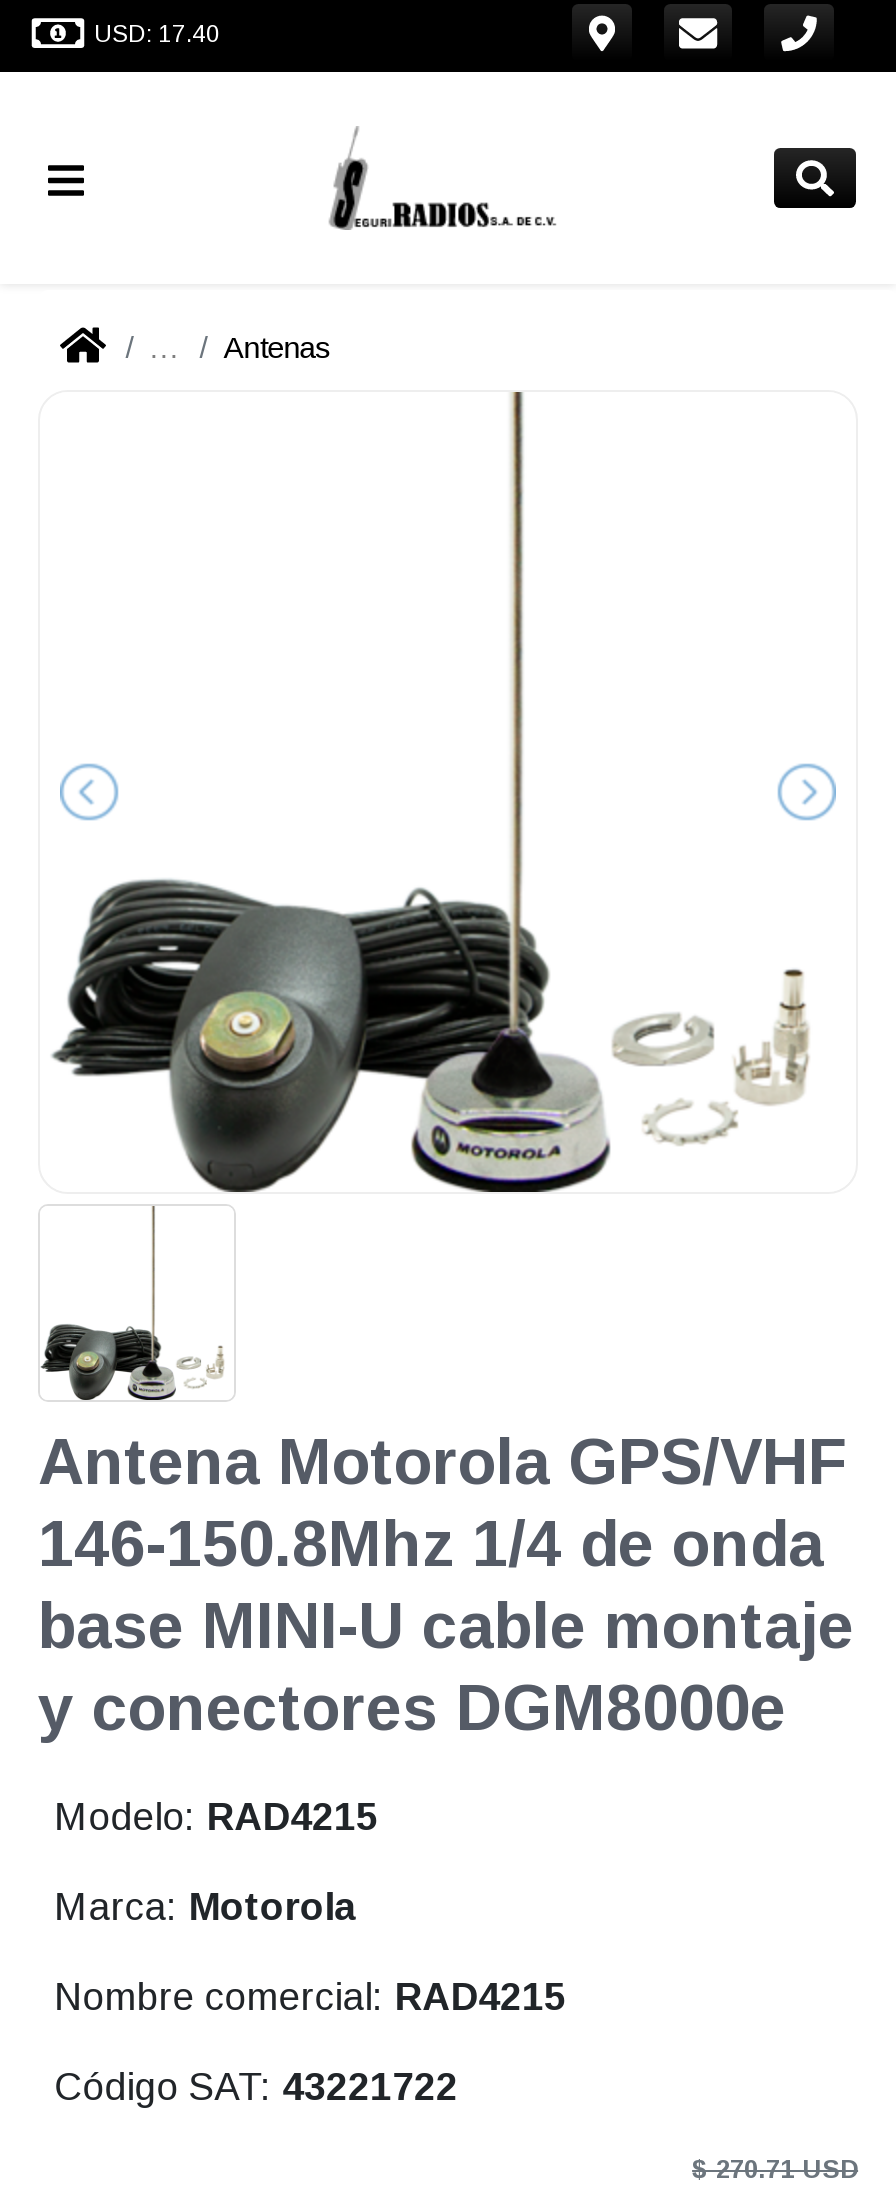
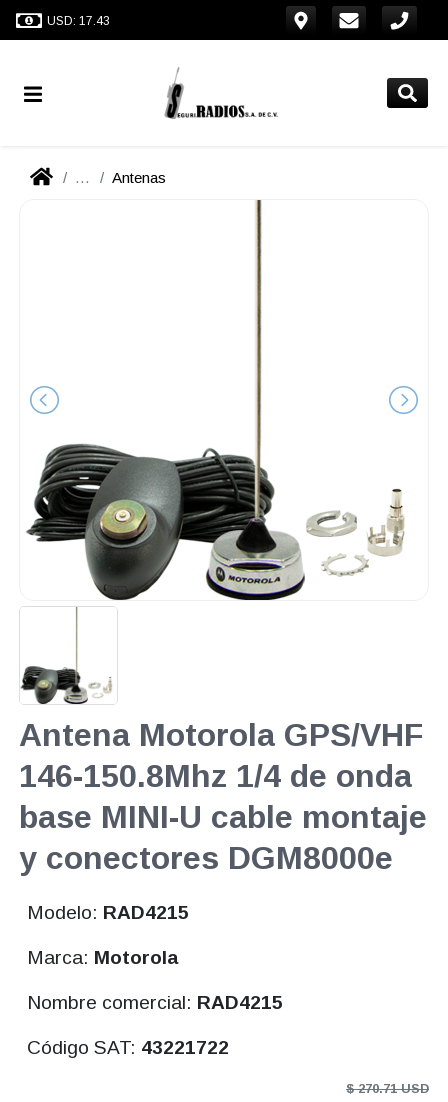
- USD: 17.40
+ USD: 17.43
